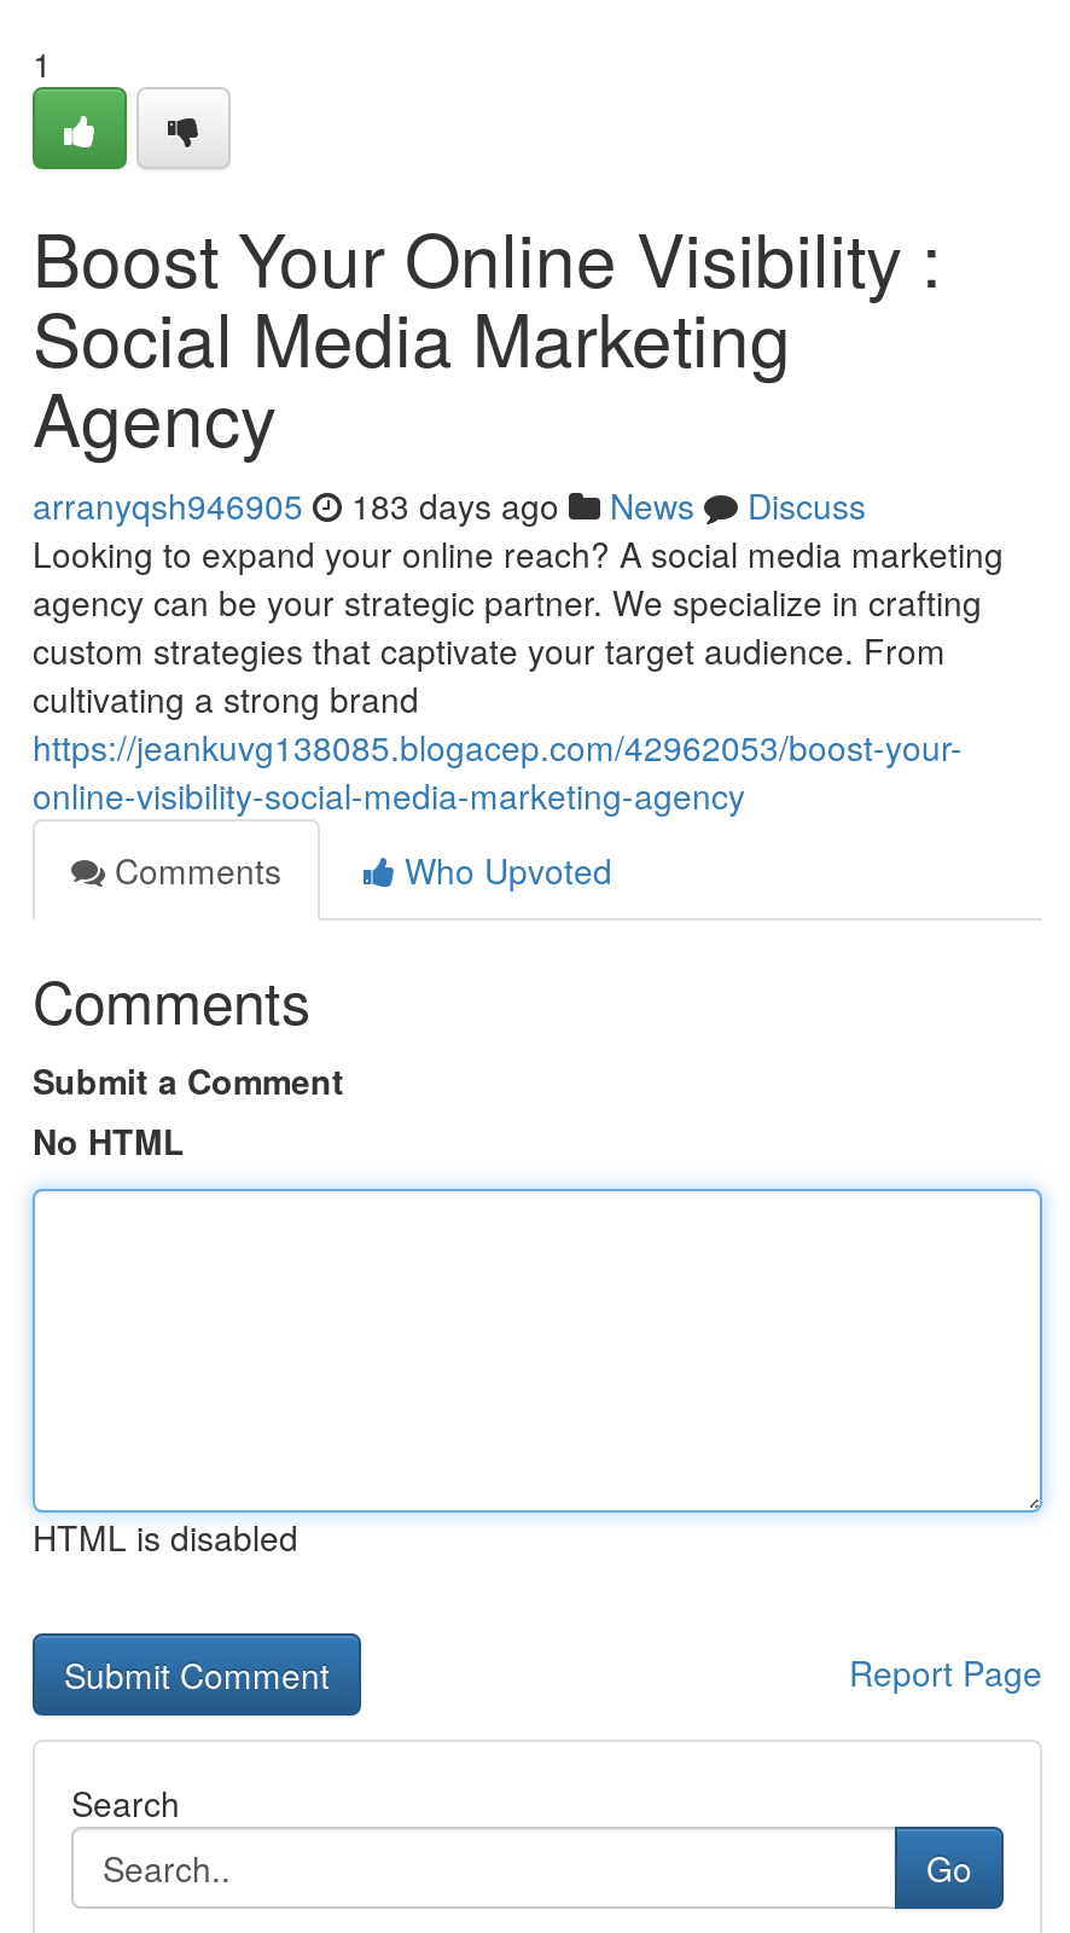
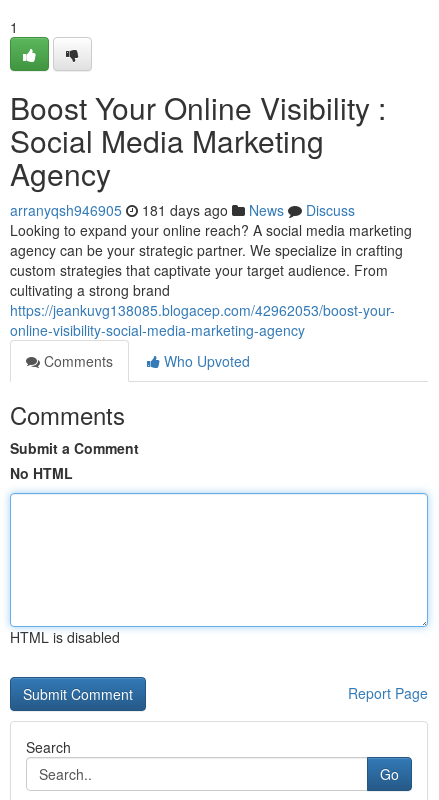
- arranyqsh946905 183 days ago News Discuss
+ arranyqsh946905 181 days ago News Discuss
